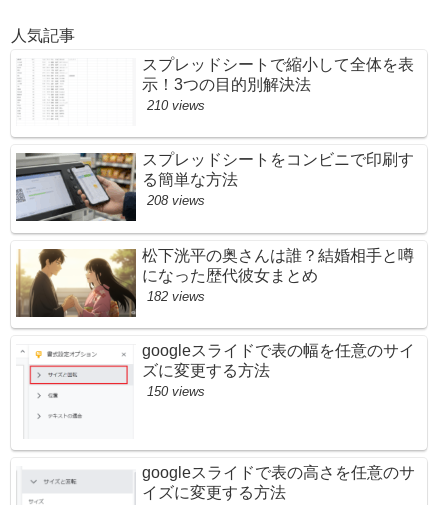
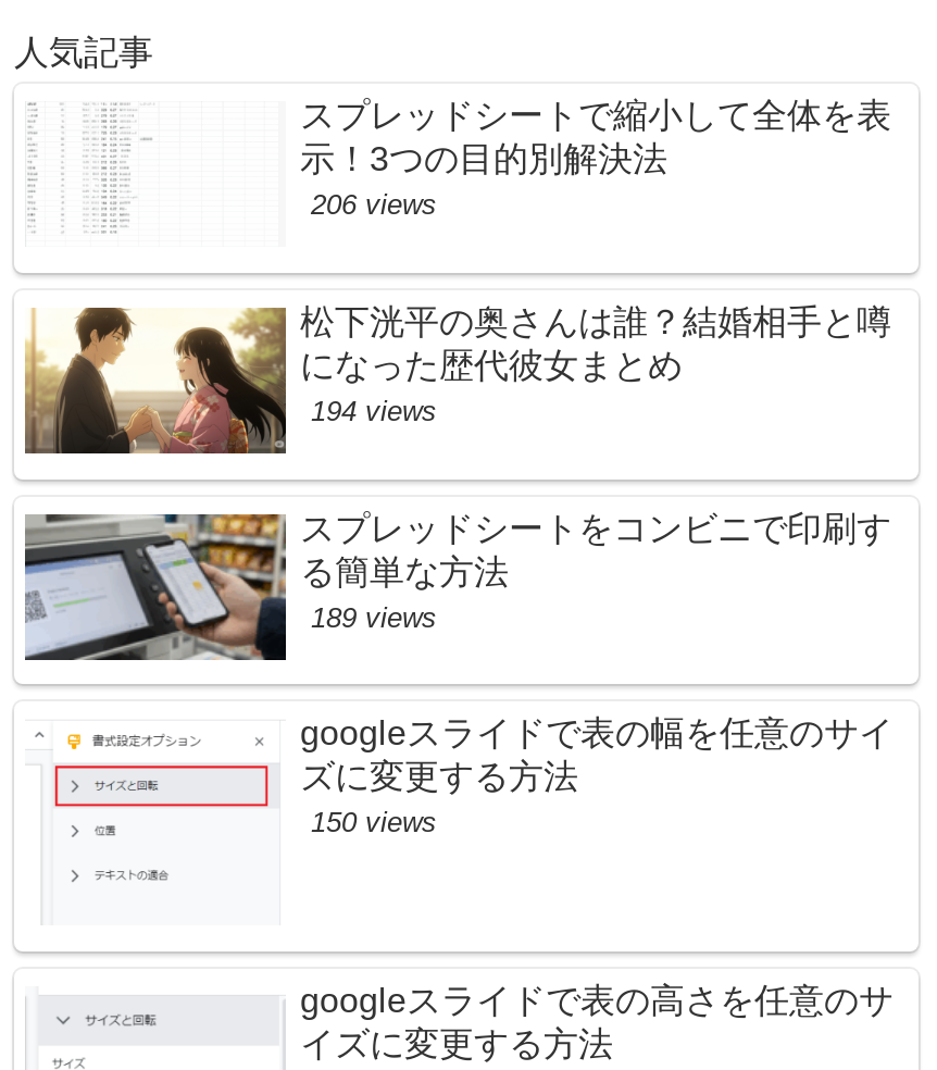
- 210 views
+ 206 views
+ 194 views

moved down: [image] | スプレッドシートをコンビニで印刷す | る簡単な方法

- 208 views
- 182 views
+ 189 views

moved up: [image] | 松下洸平の奥さんは誰？結婚相手と噂 | になった歴代彼女まとめ
